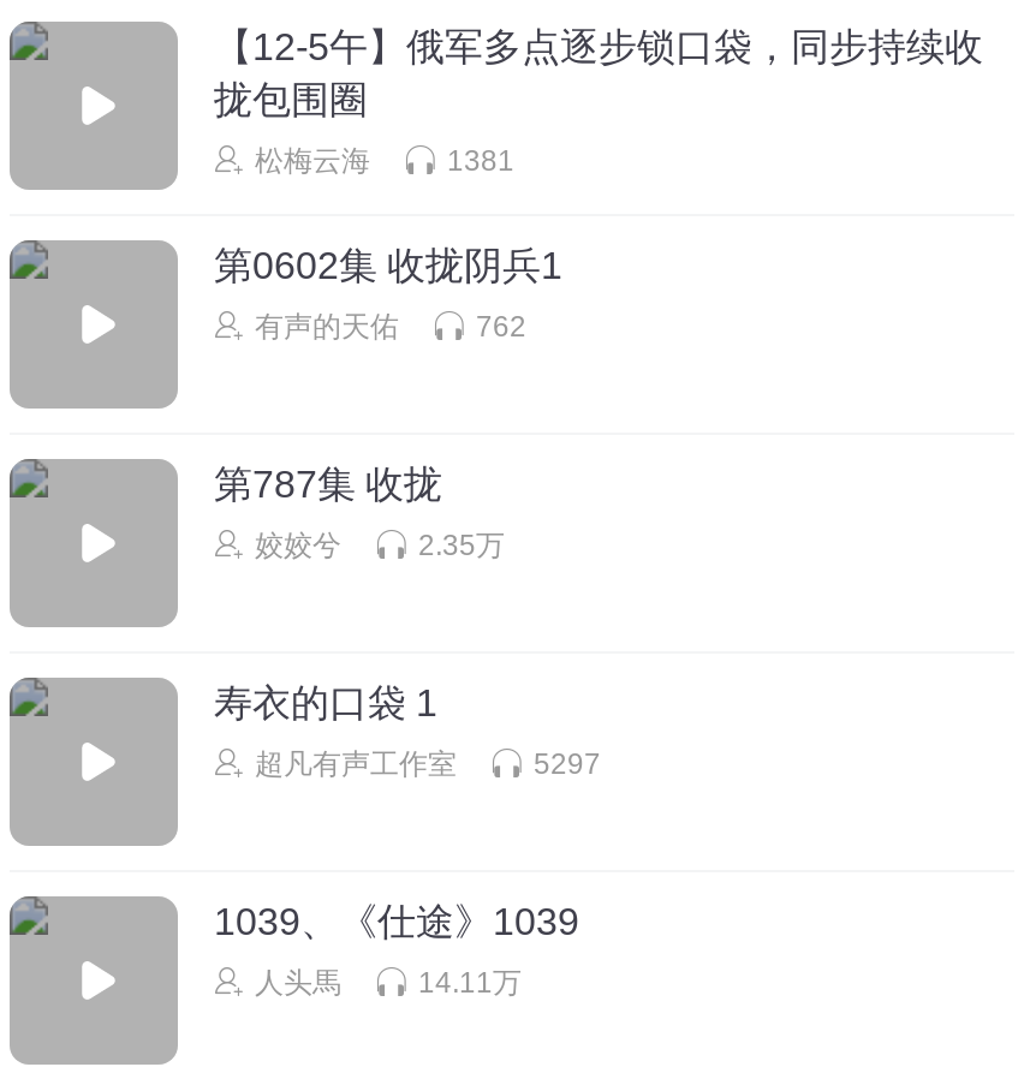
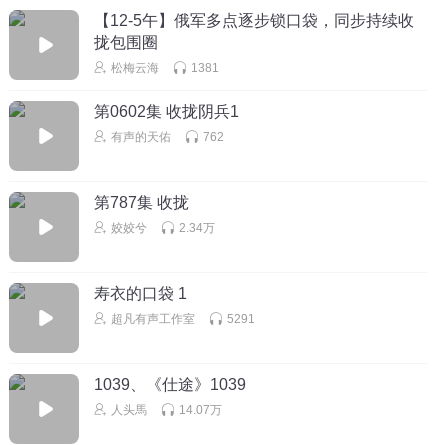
- 2.35万
+ 2.34万

- 5297
+ 5291

- 14.11万
+ 14.07万
